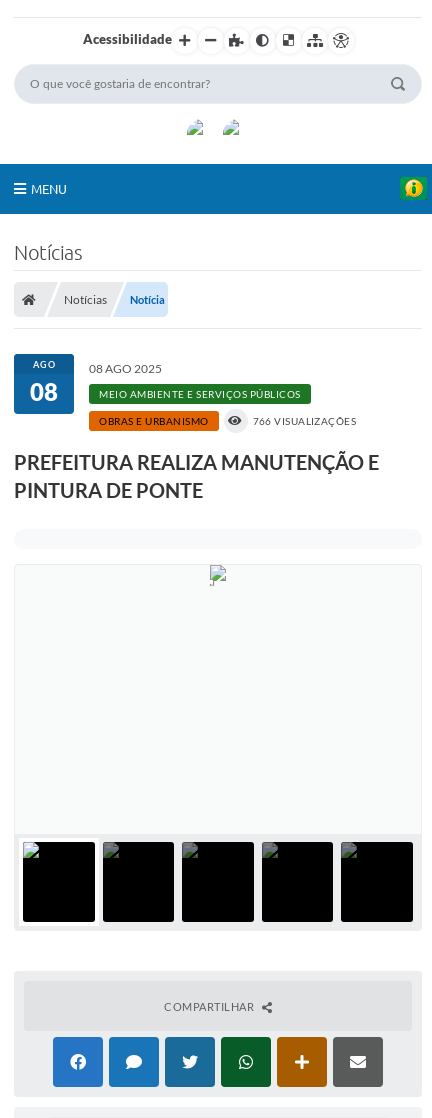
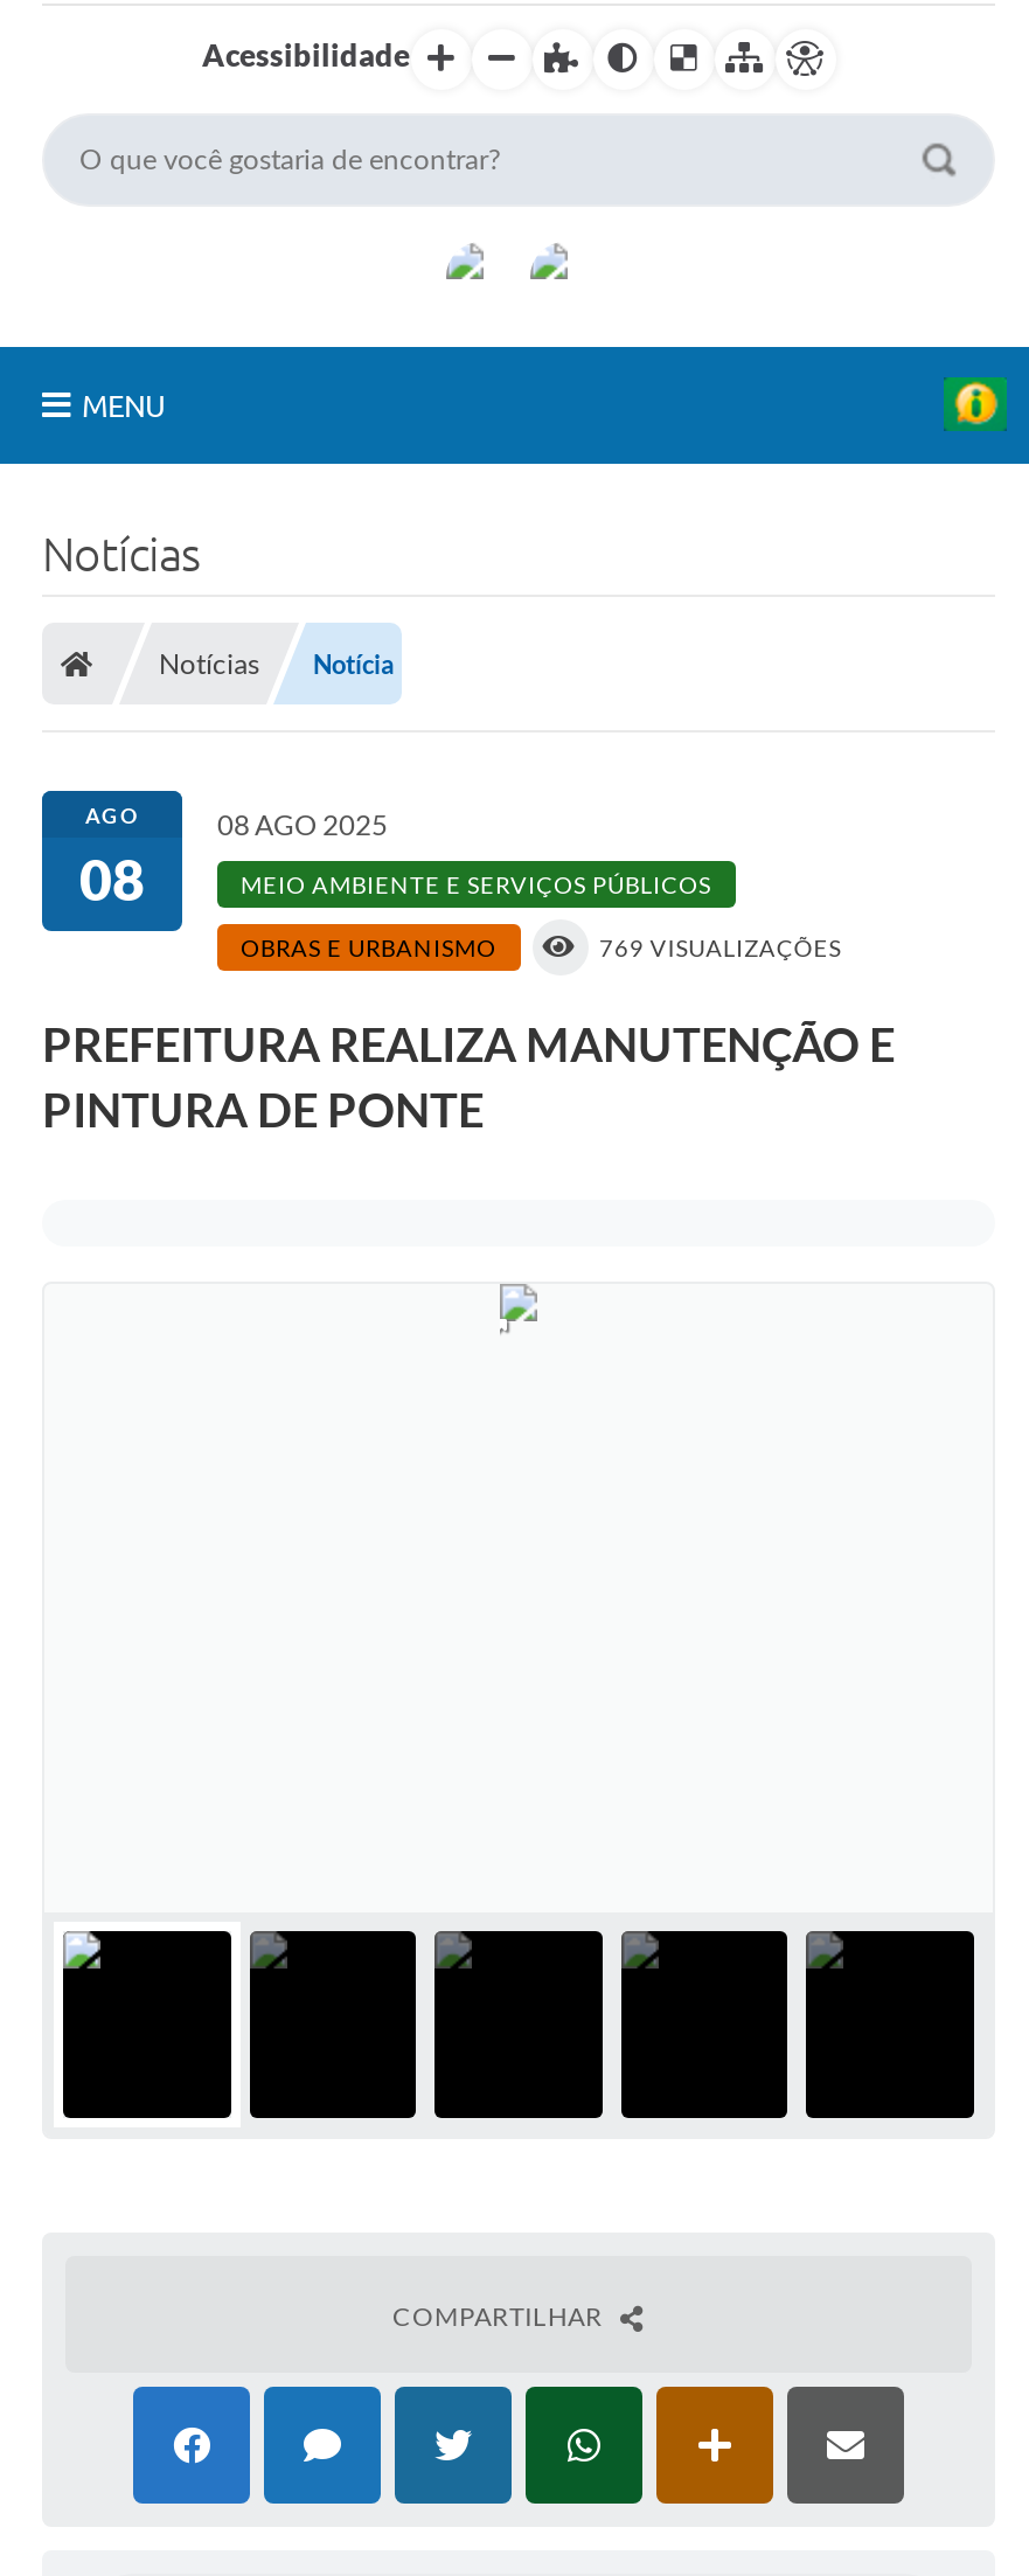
- 766 VISUALIZAÇÕES
+ 769 VISUALIZAÇÕES
